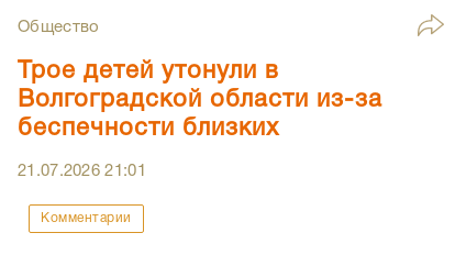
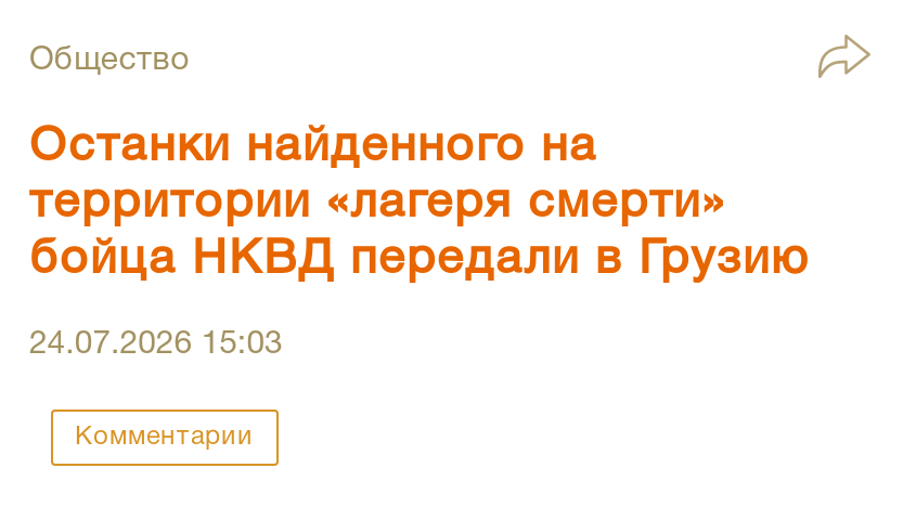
- Трое детей утонули в
- Волгоградской области из-за
- беспечности близких
+ Останки найденного на
+ территории «лагеря смерти»
+ бойца НКВД передали в Грузию

- 21.07.2026 21:01
+ 24.07.2026 15:03
